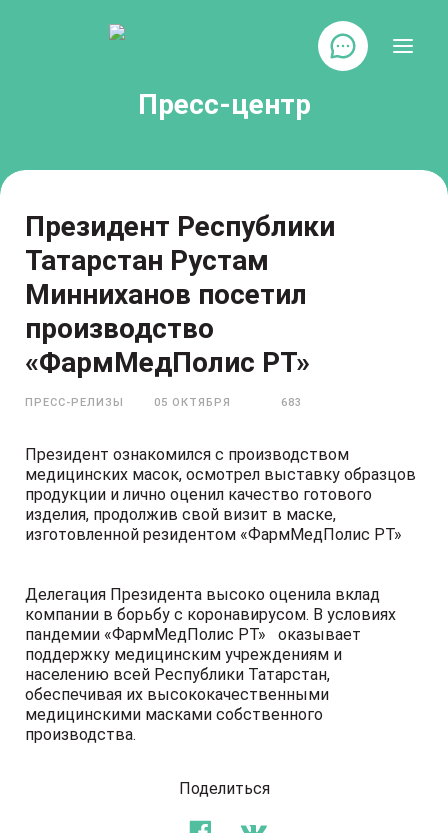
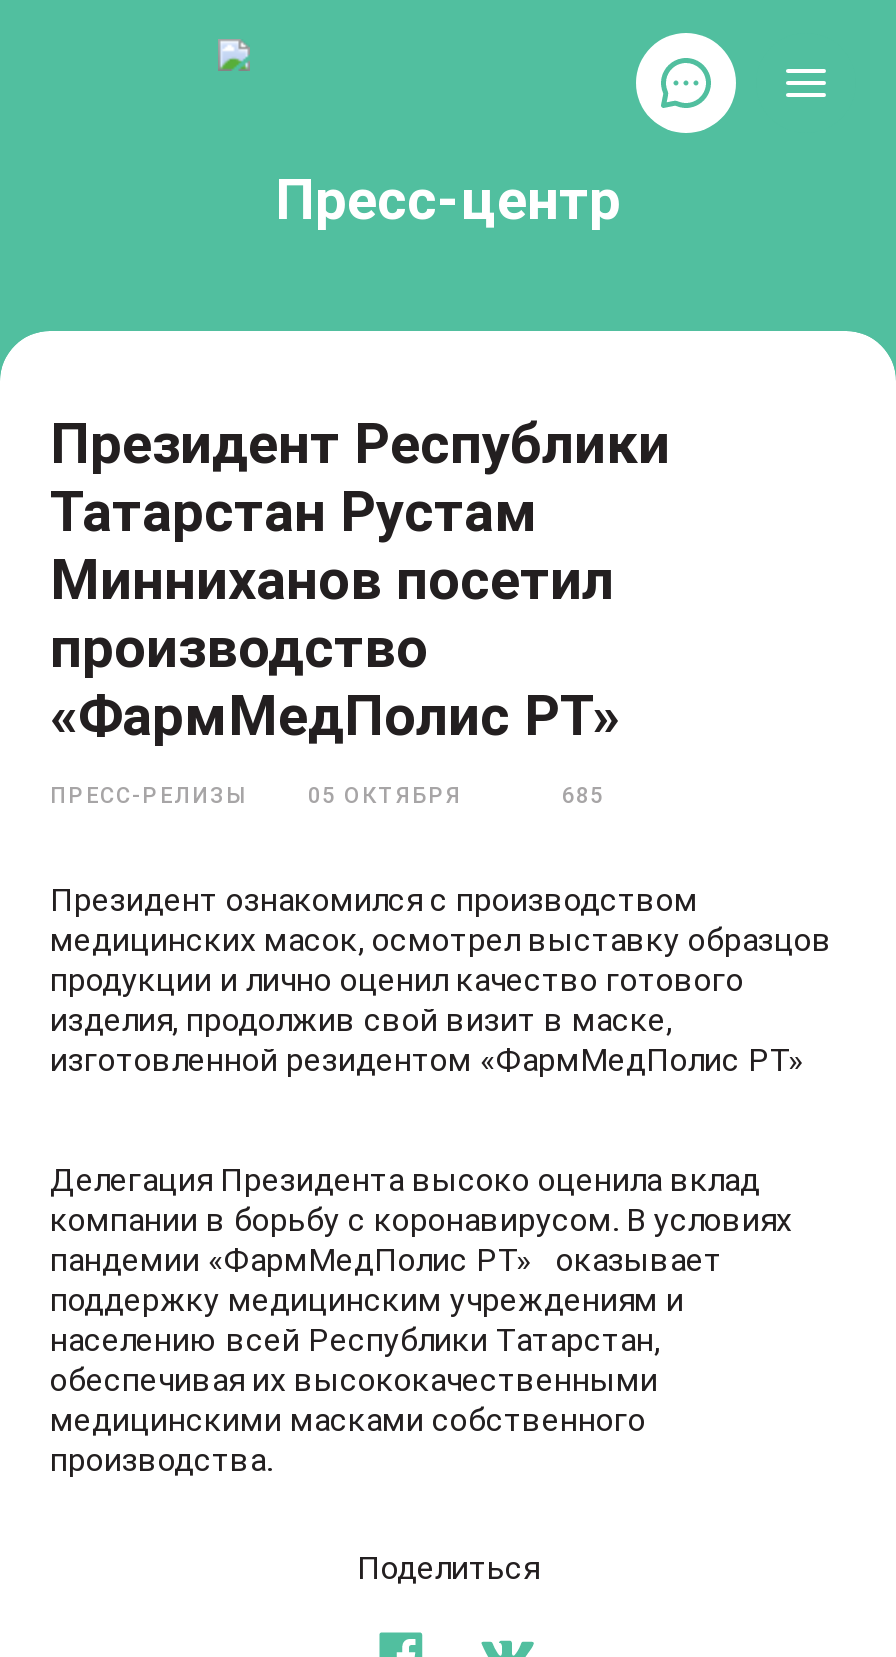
- 683
+ 685
